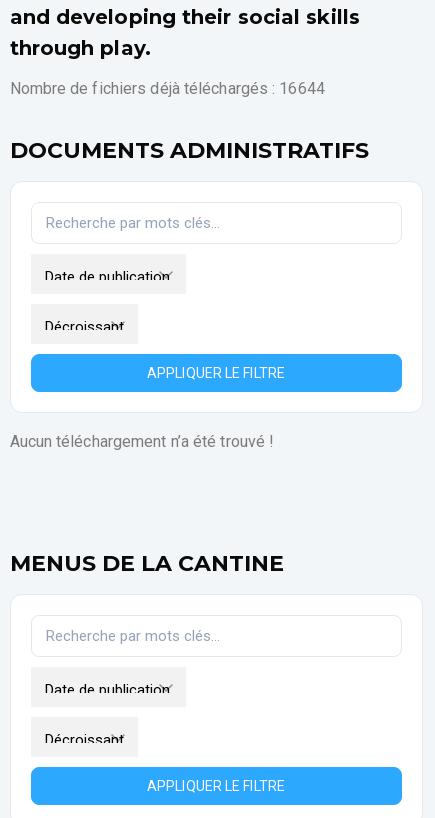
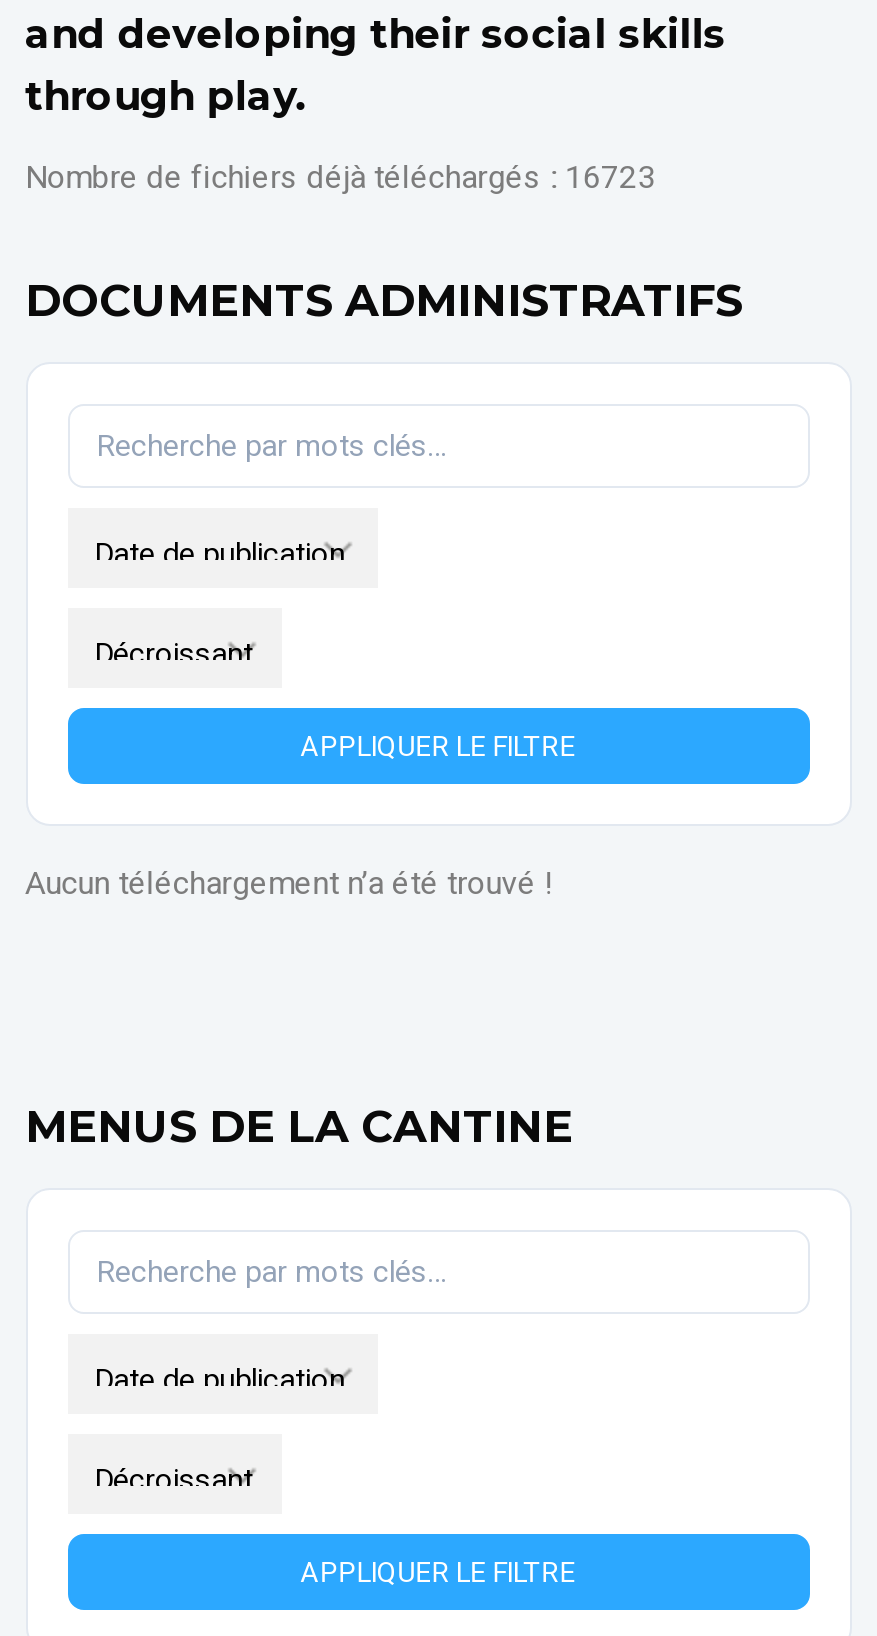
- Nombre de fichiers déjà téléchargés : 16644
+ Nombre de fichiers déjà téléchargés : 16723
